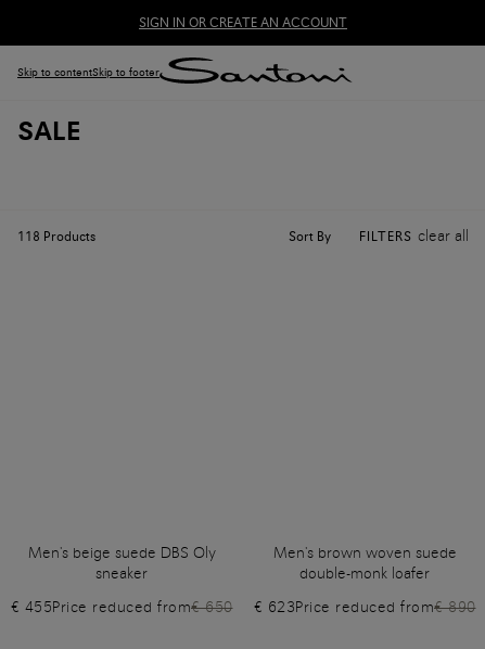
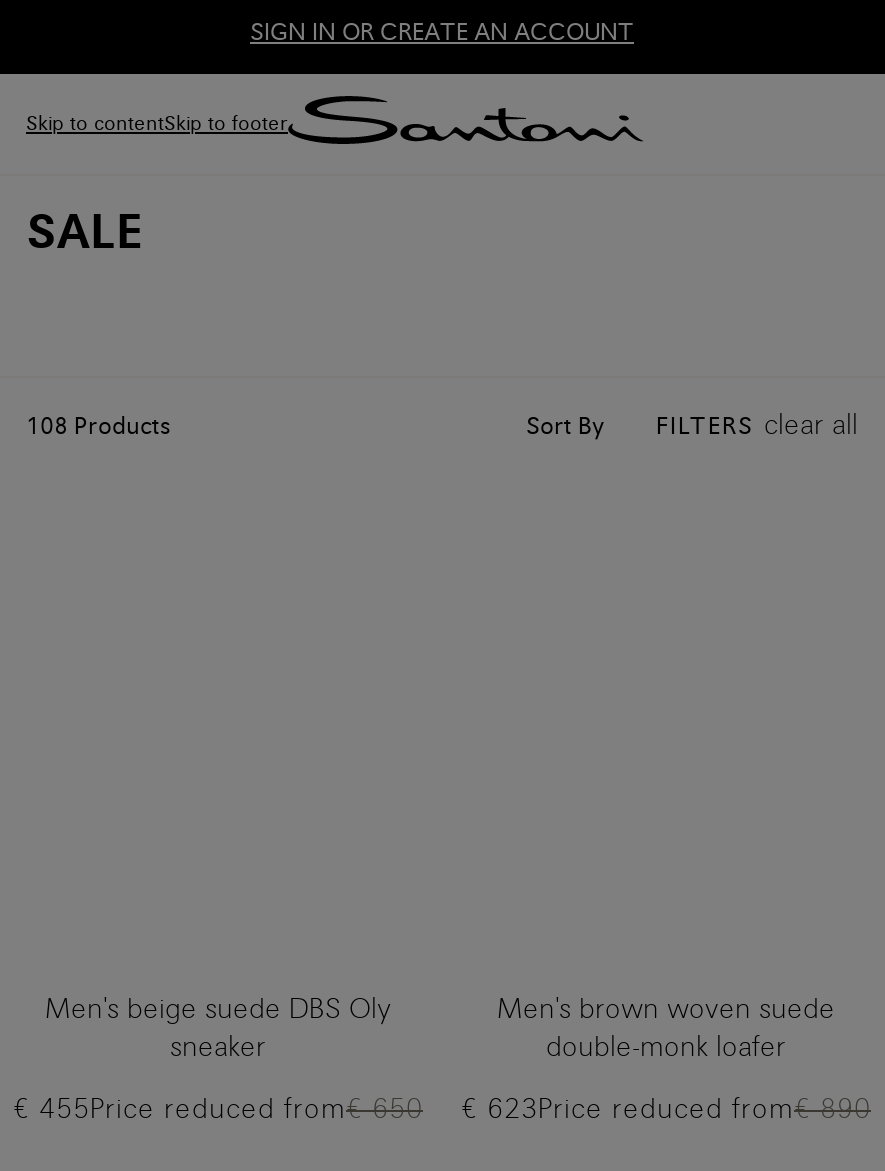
- 118 Products
+ 108 Products
